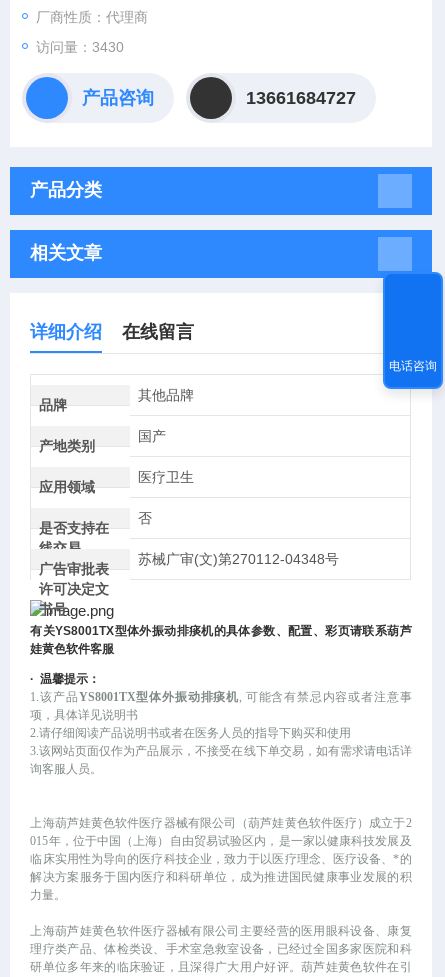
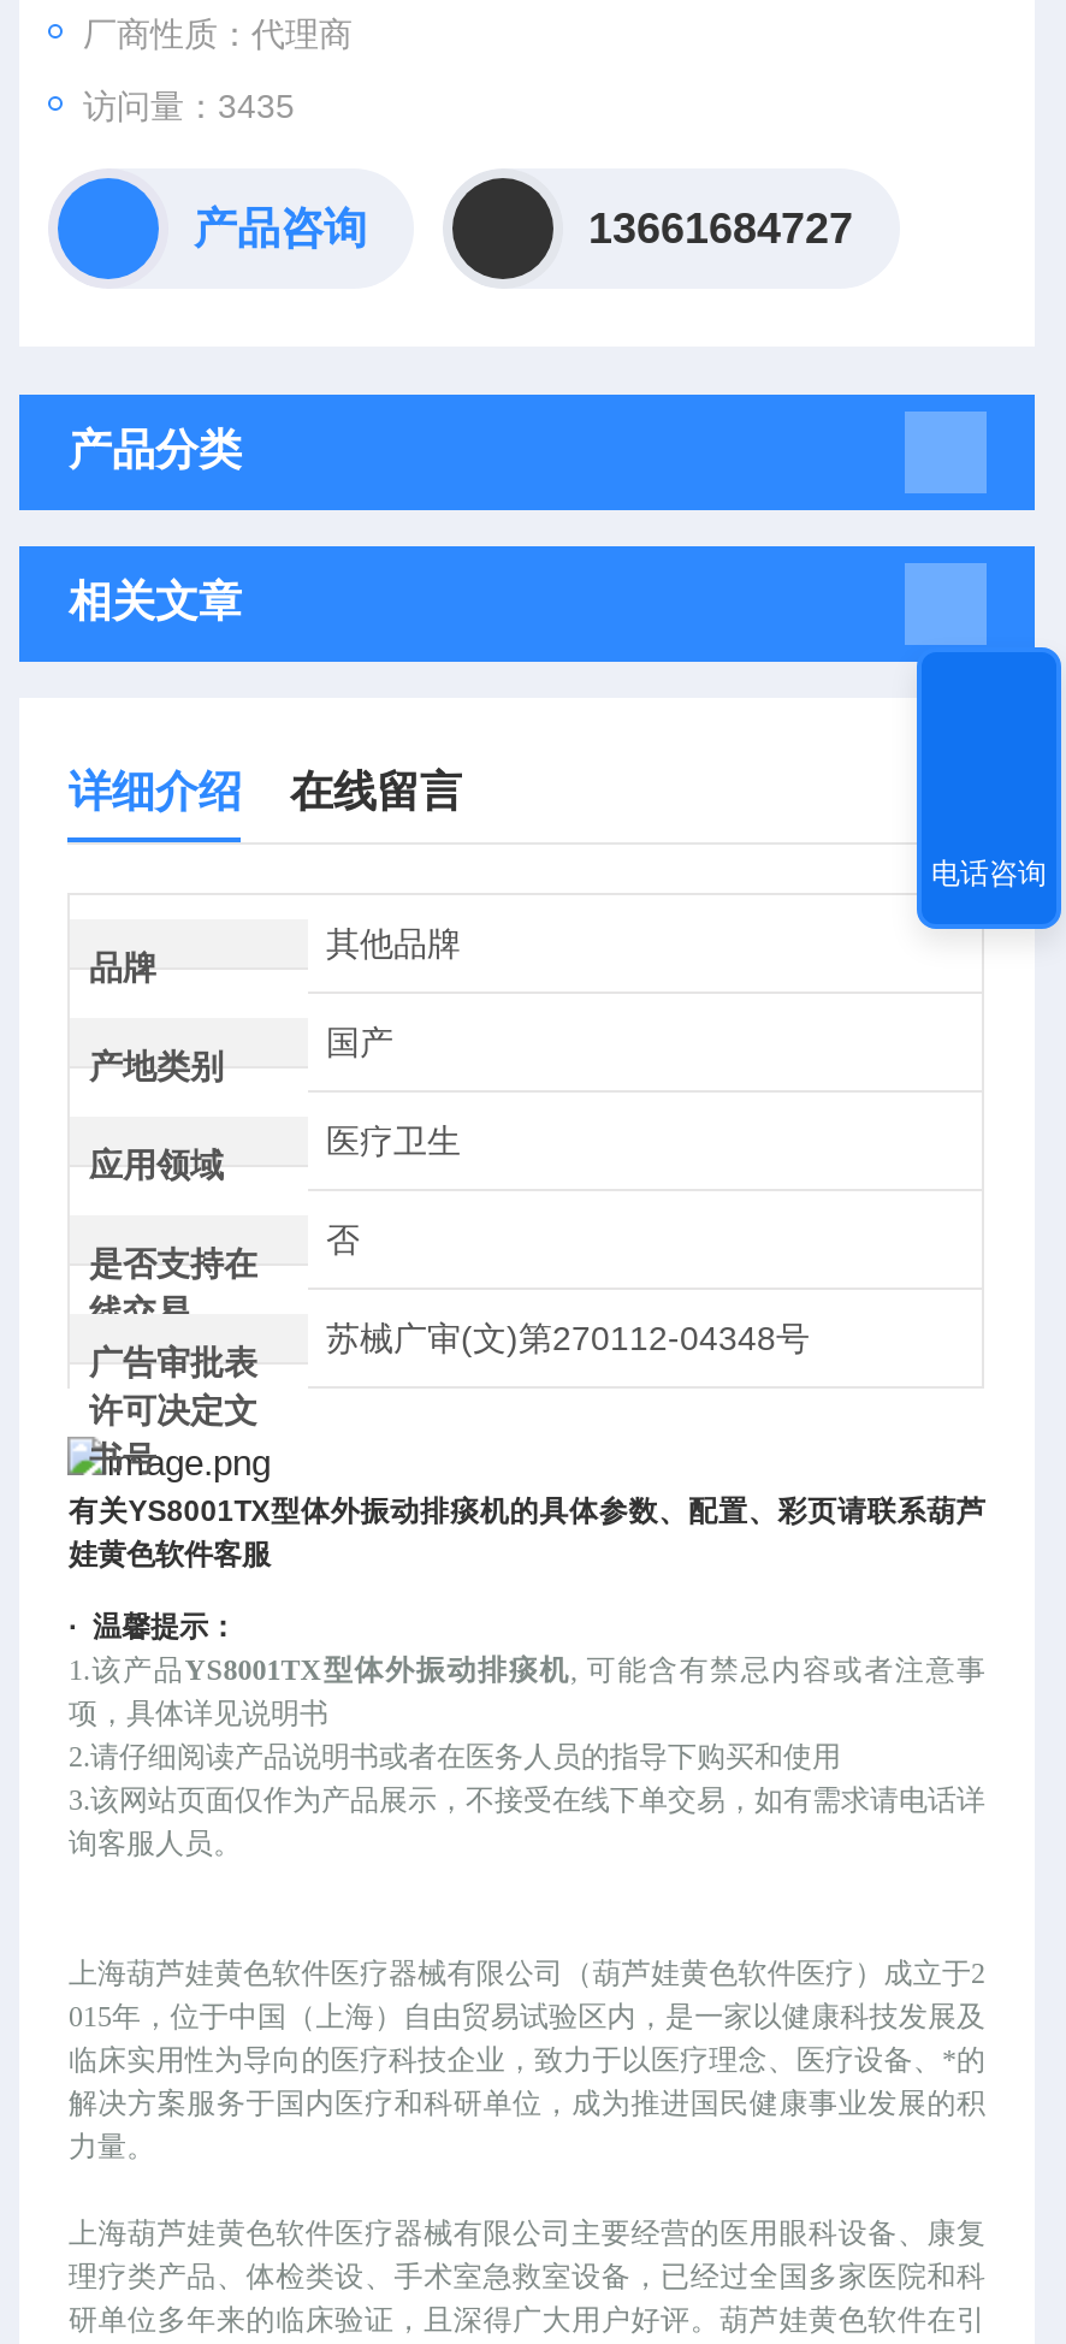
- 访问量：3430
+ 访问量：3435
